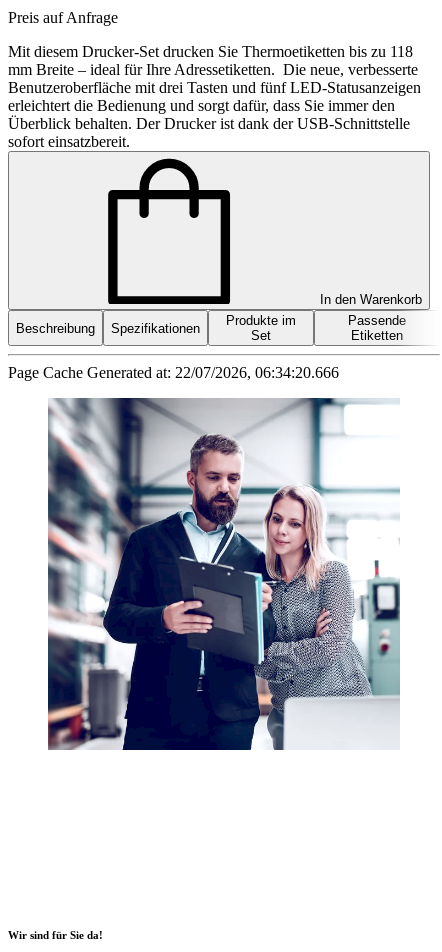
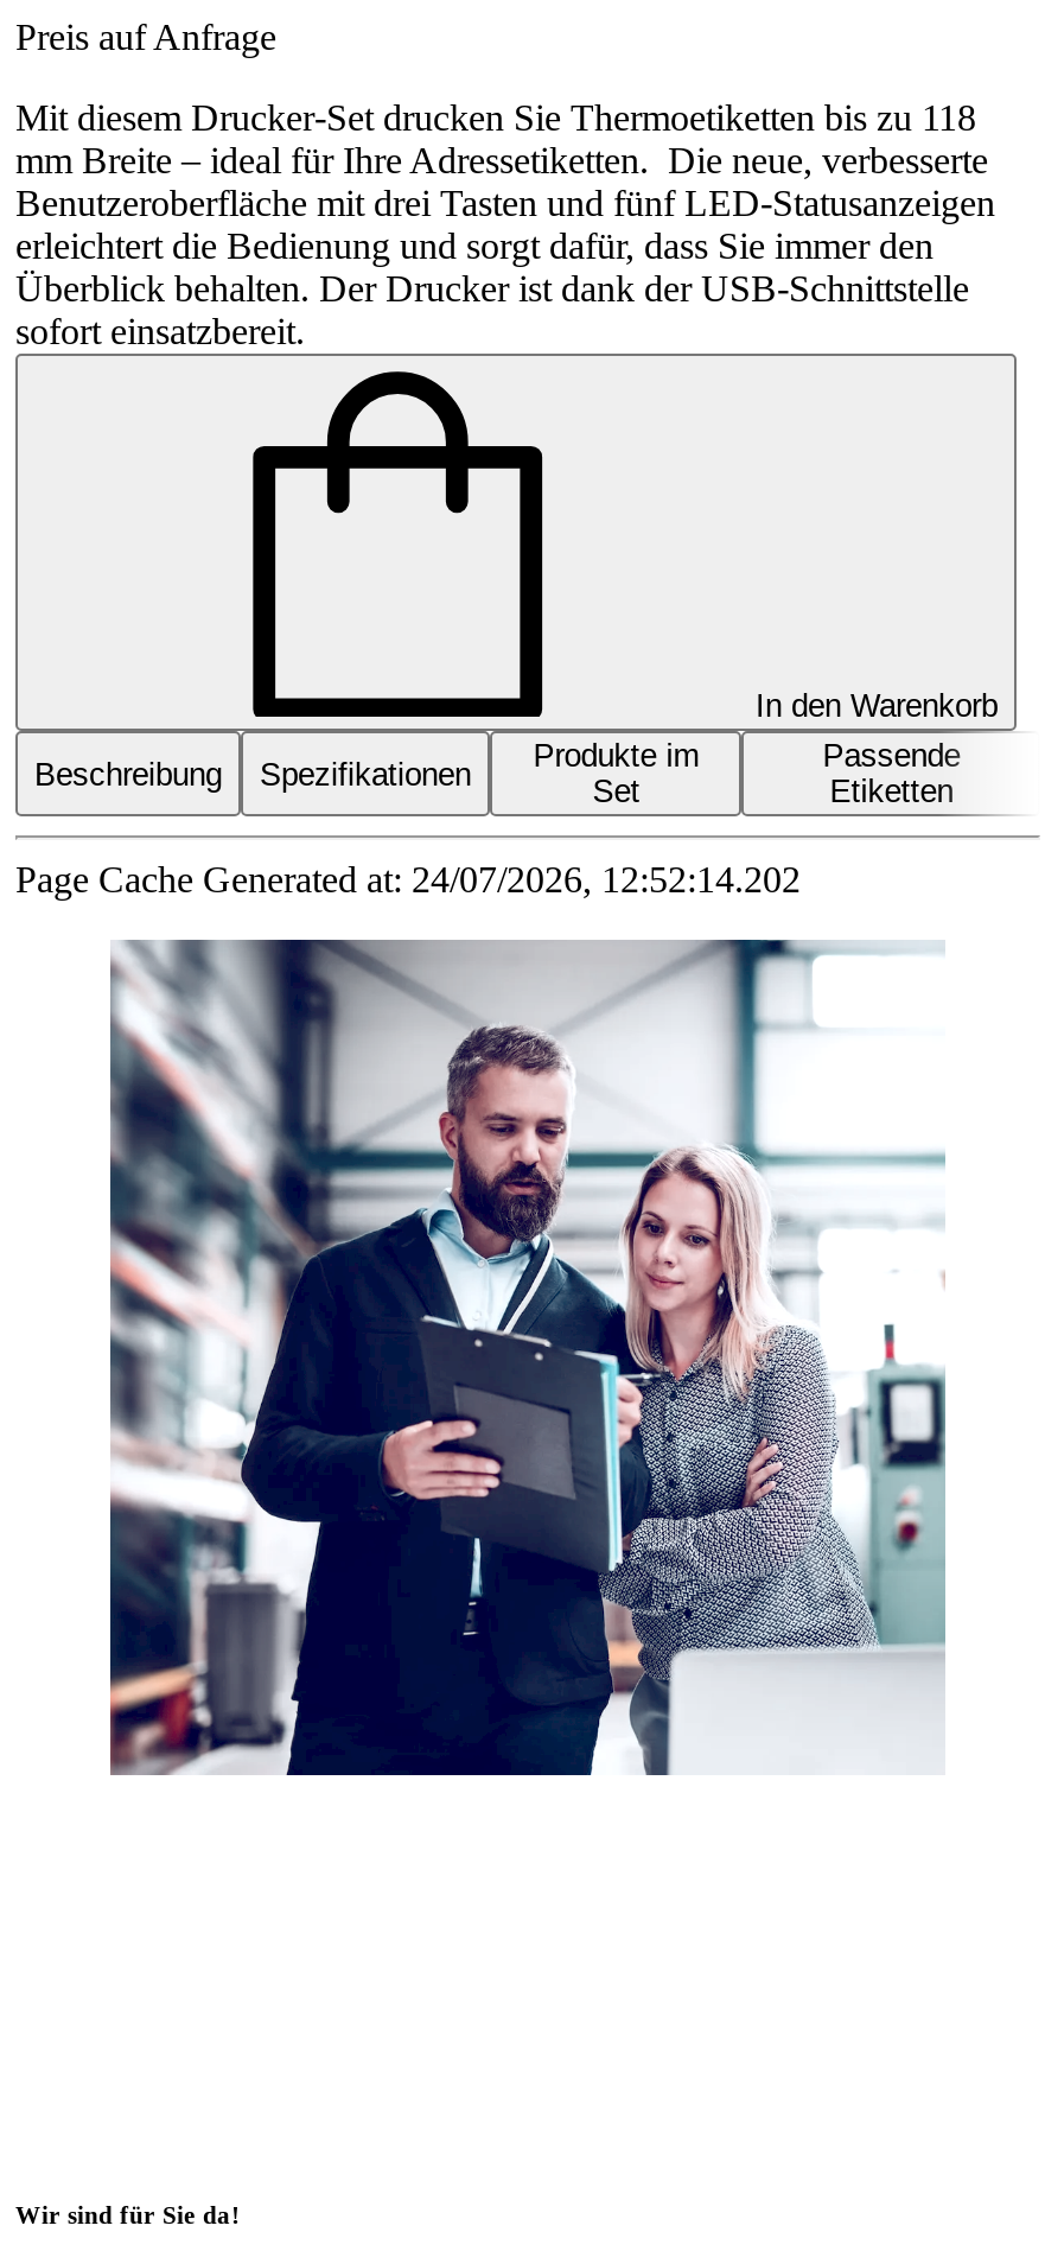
- Page Cache Generated at: 22/07/2026, 06:34:20.666
+ Page Cache Generated at: 24/07/2026, 12:52:14.202
